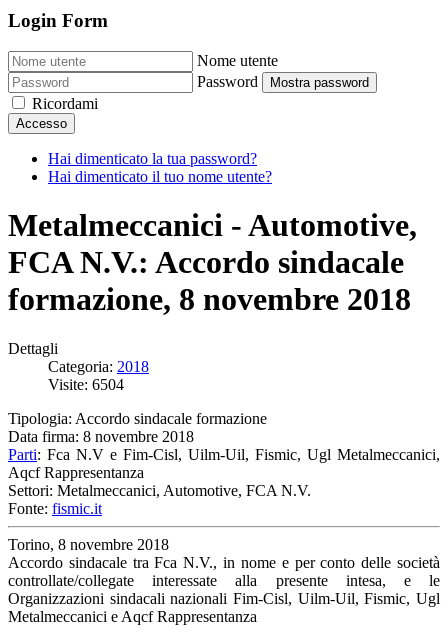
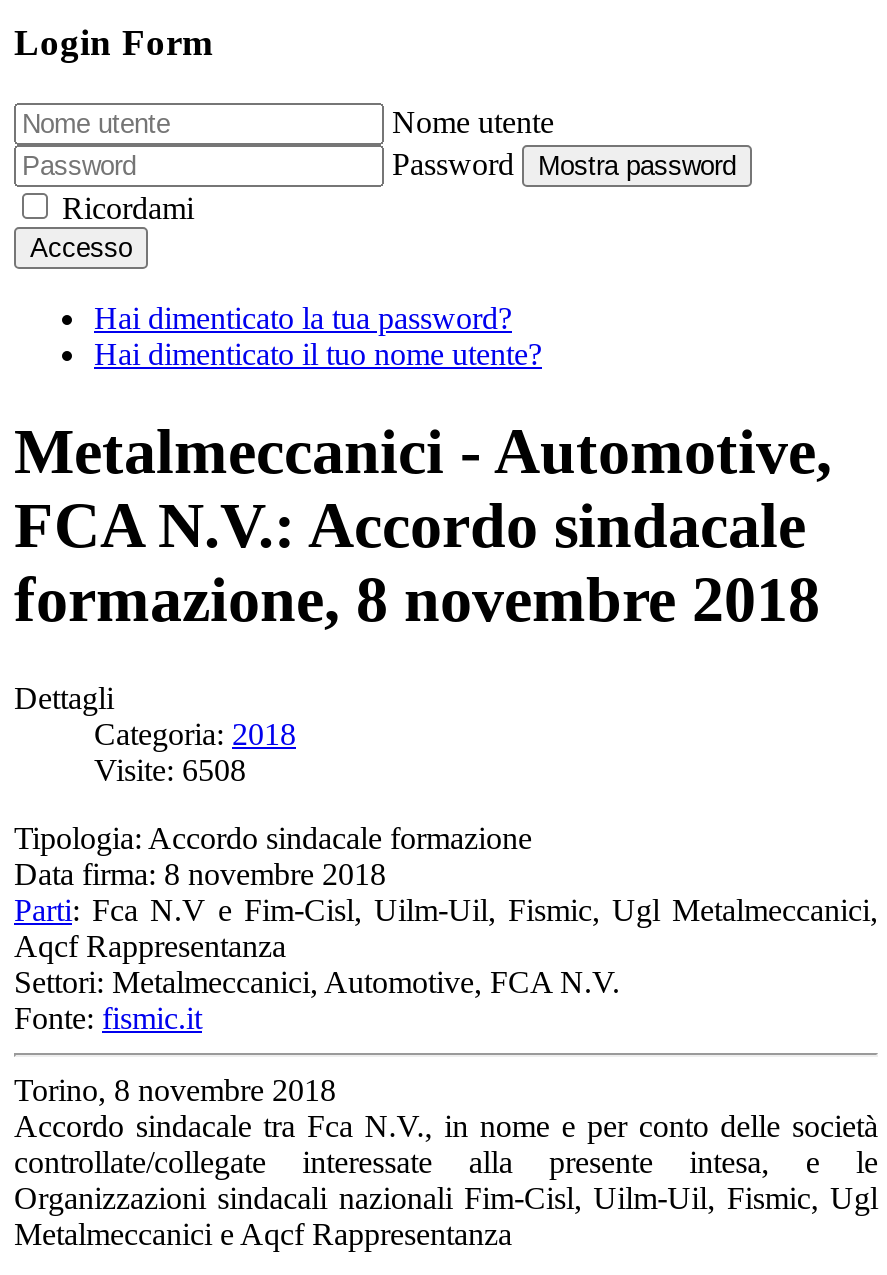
- Visite: 6504
+ Visite: 6508
